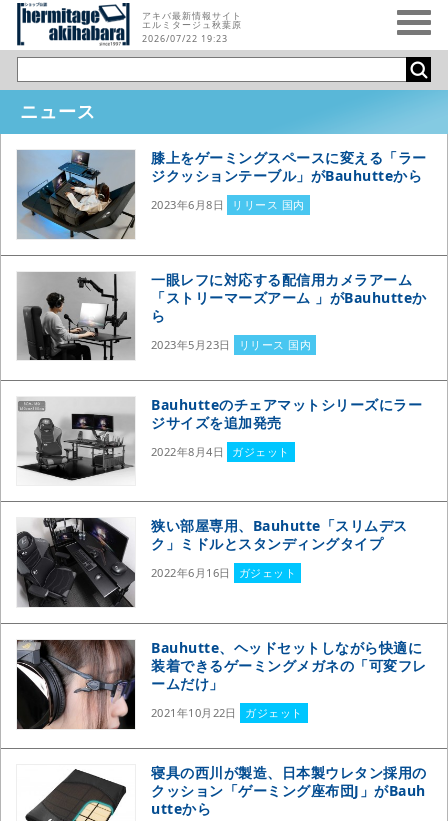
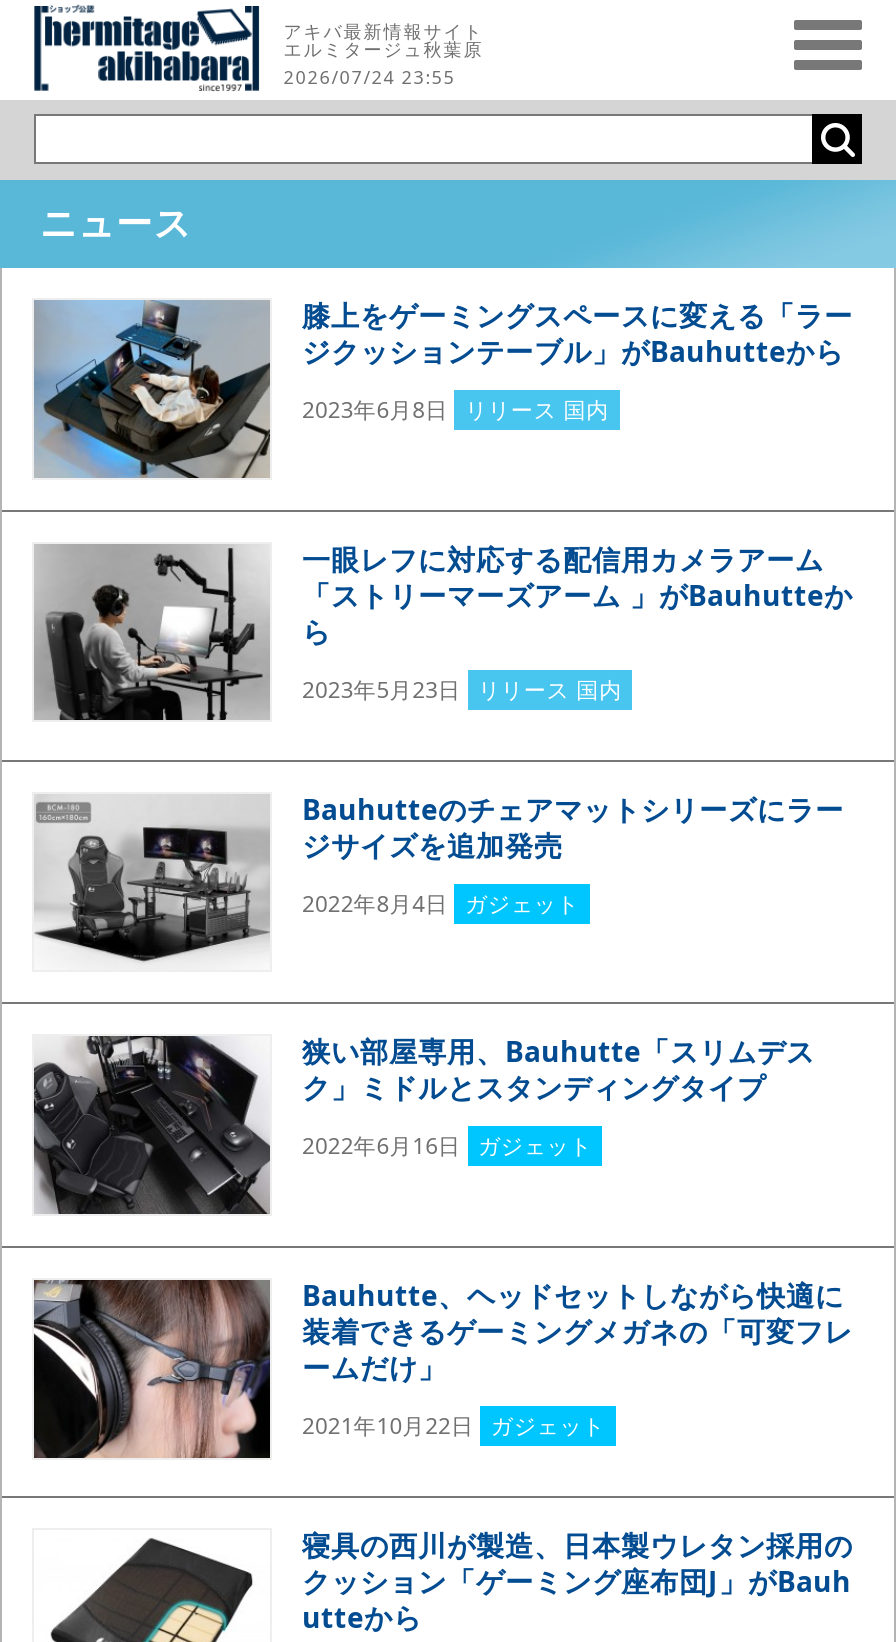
- 2026/07/22 19:23
+ 2026/07/24 23:55
